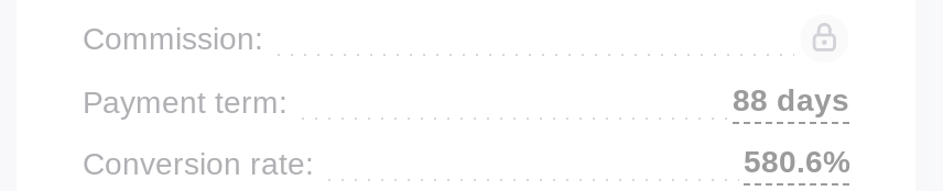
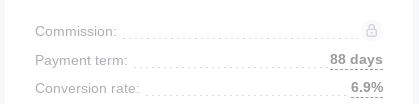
- 580.6%
+ 6.9%
